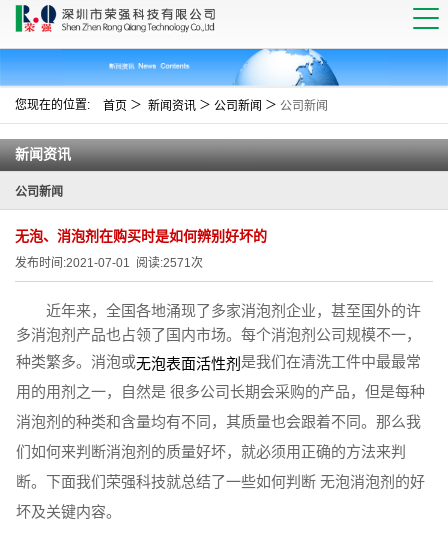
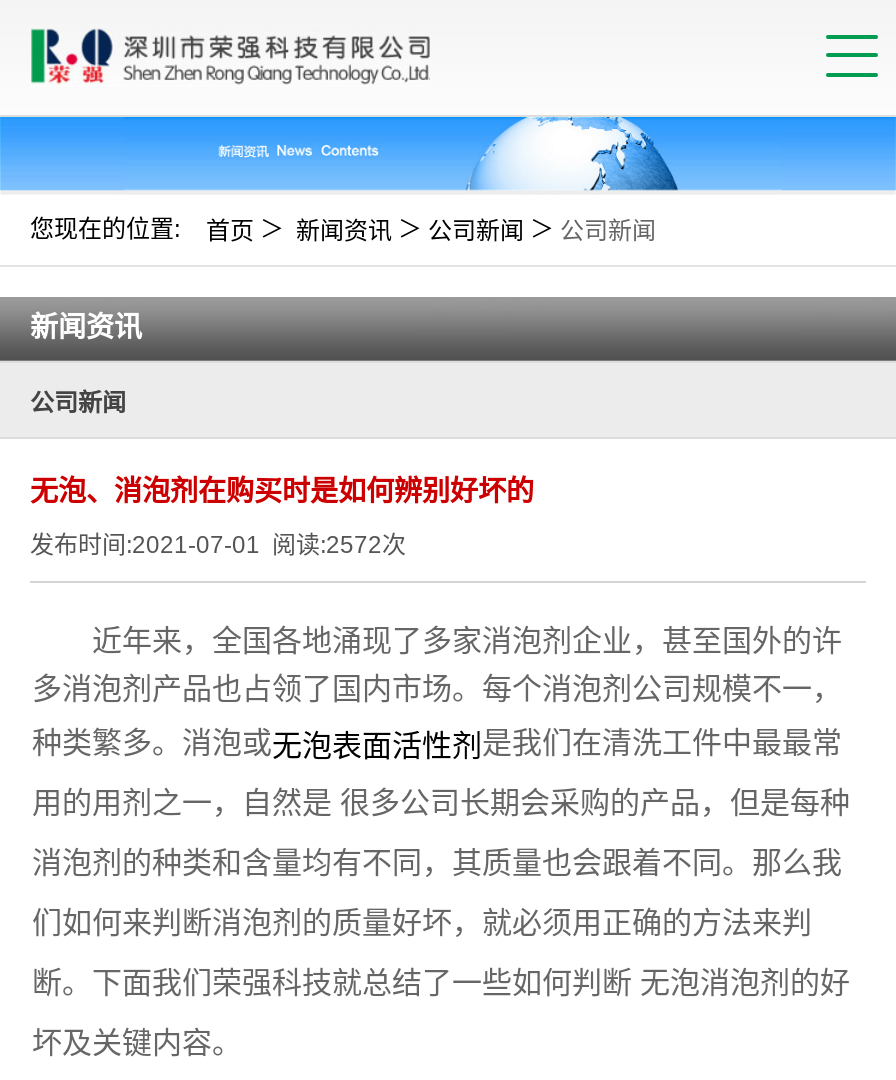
- 发布时间:2021-07-01阅读:2571次
+ 发布时间:2021-07-01阅读:2572次
